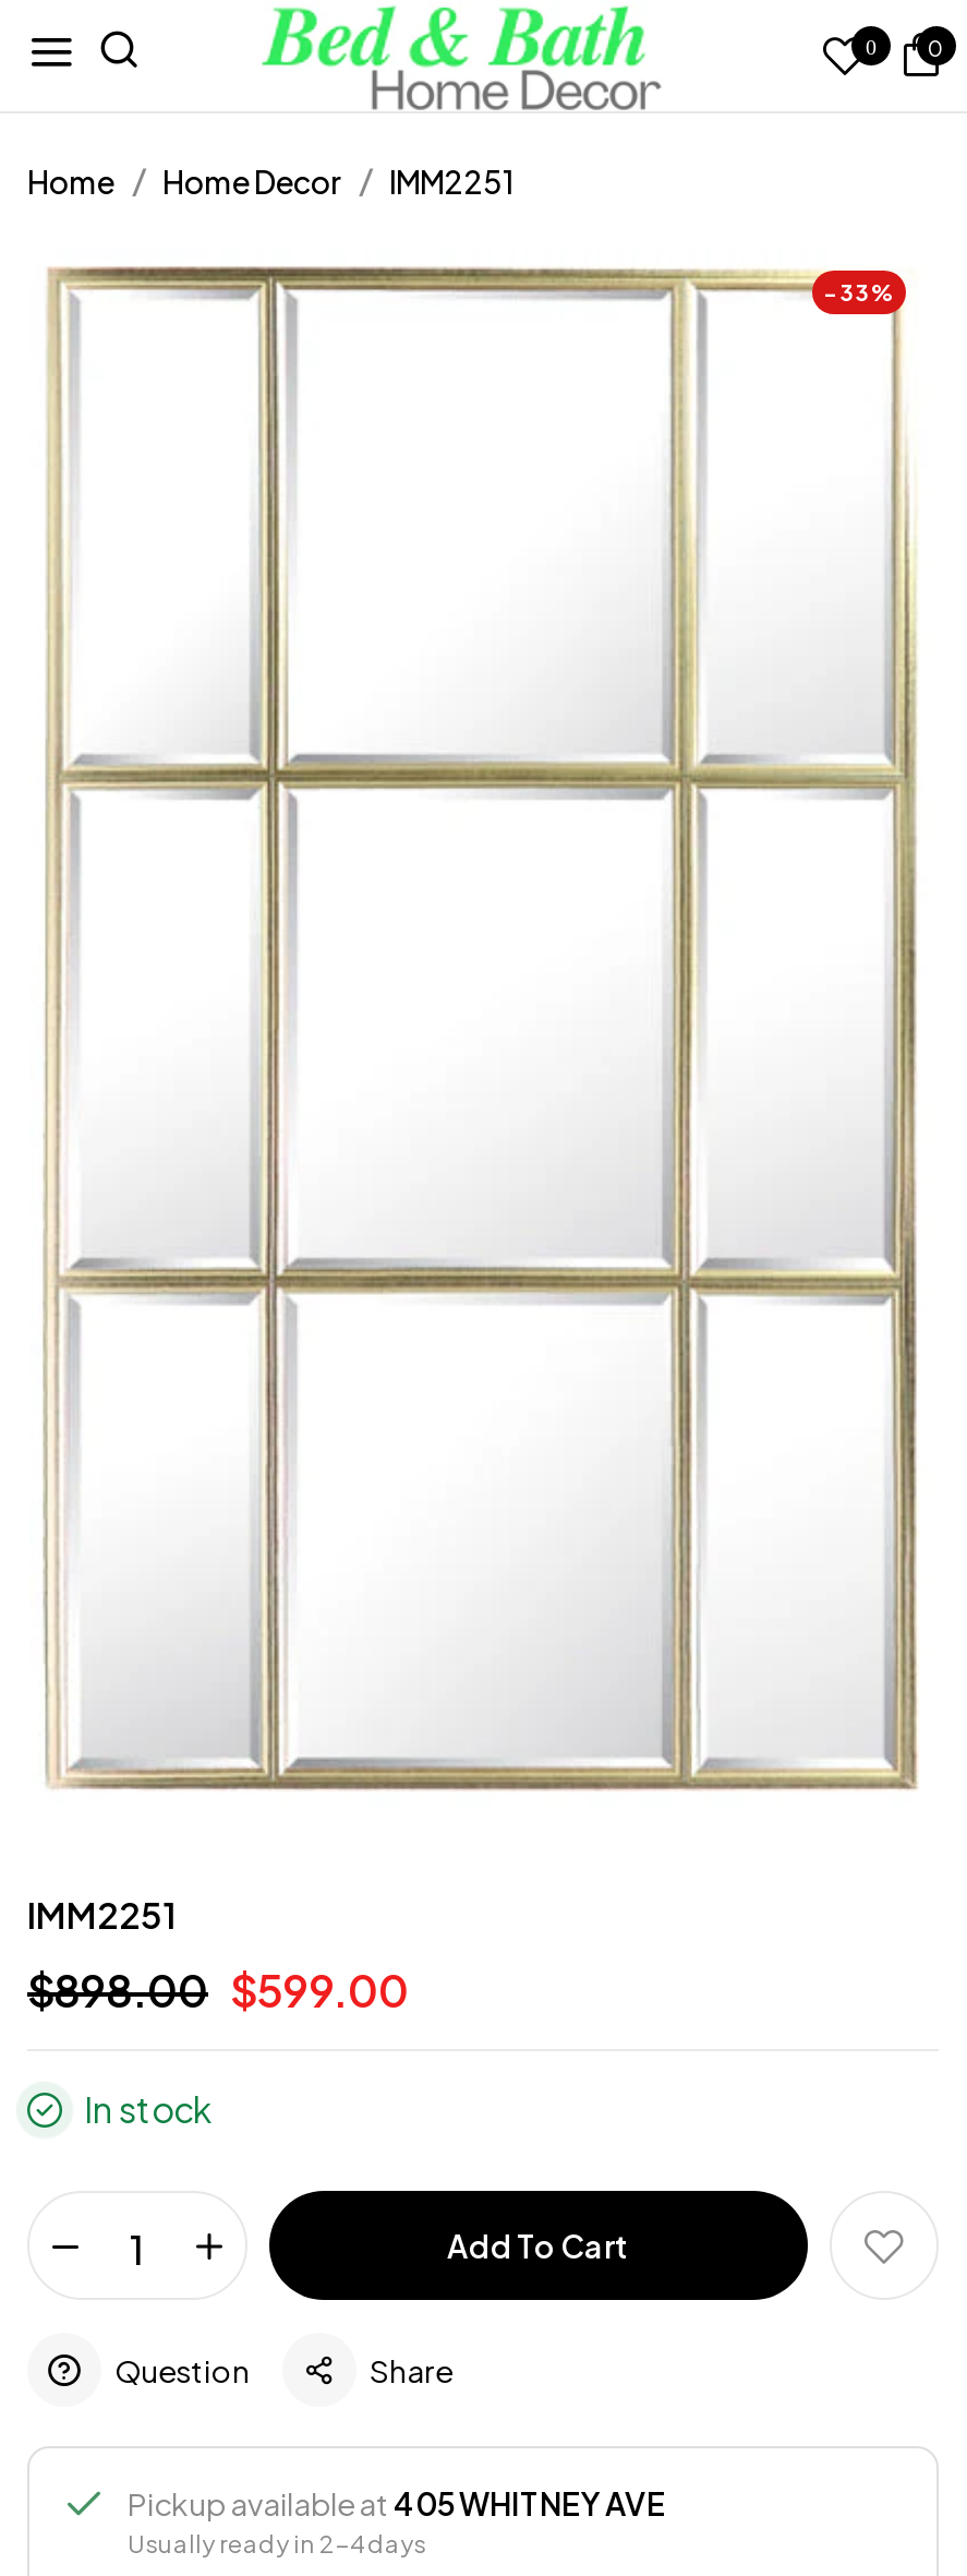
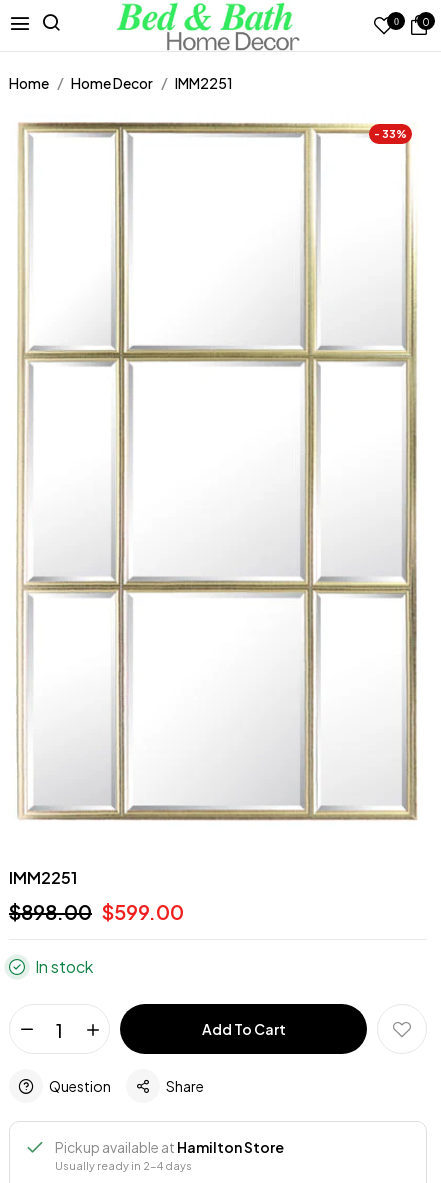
- Pickup available at 405 WHITNEY AVE
+ Pickup available at Hamilton Store
